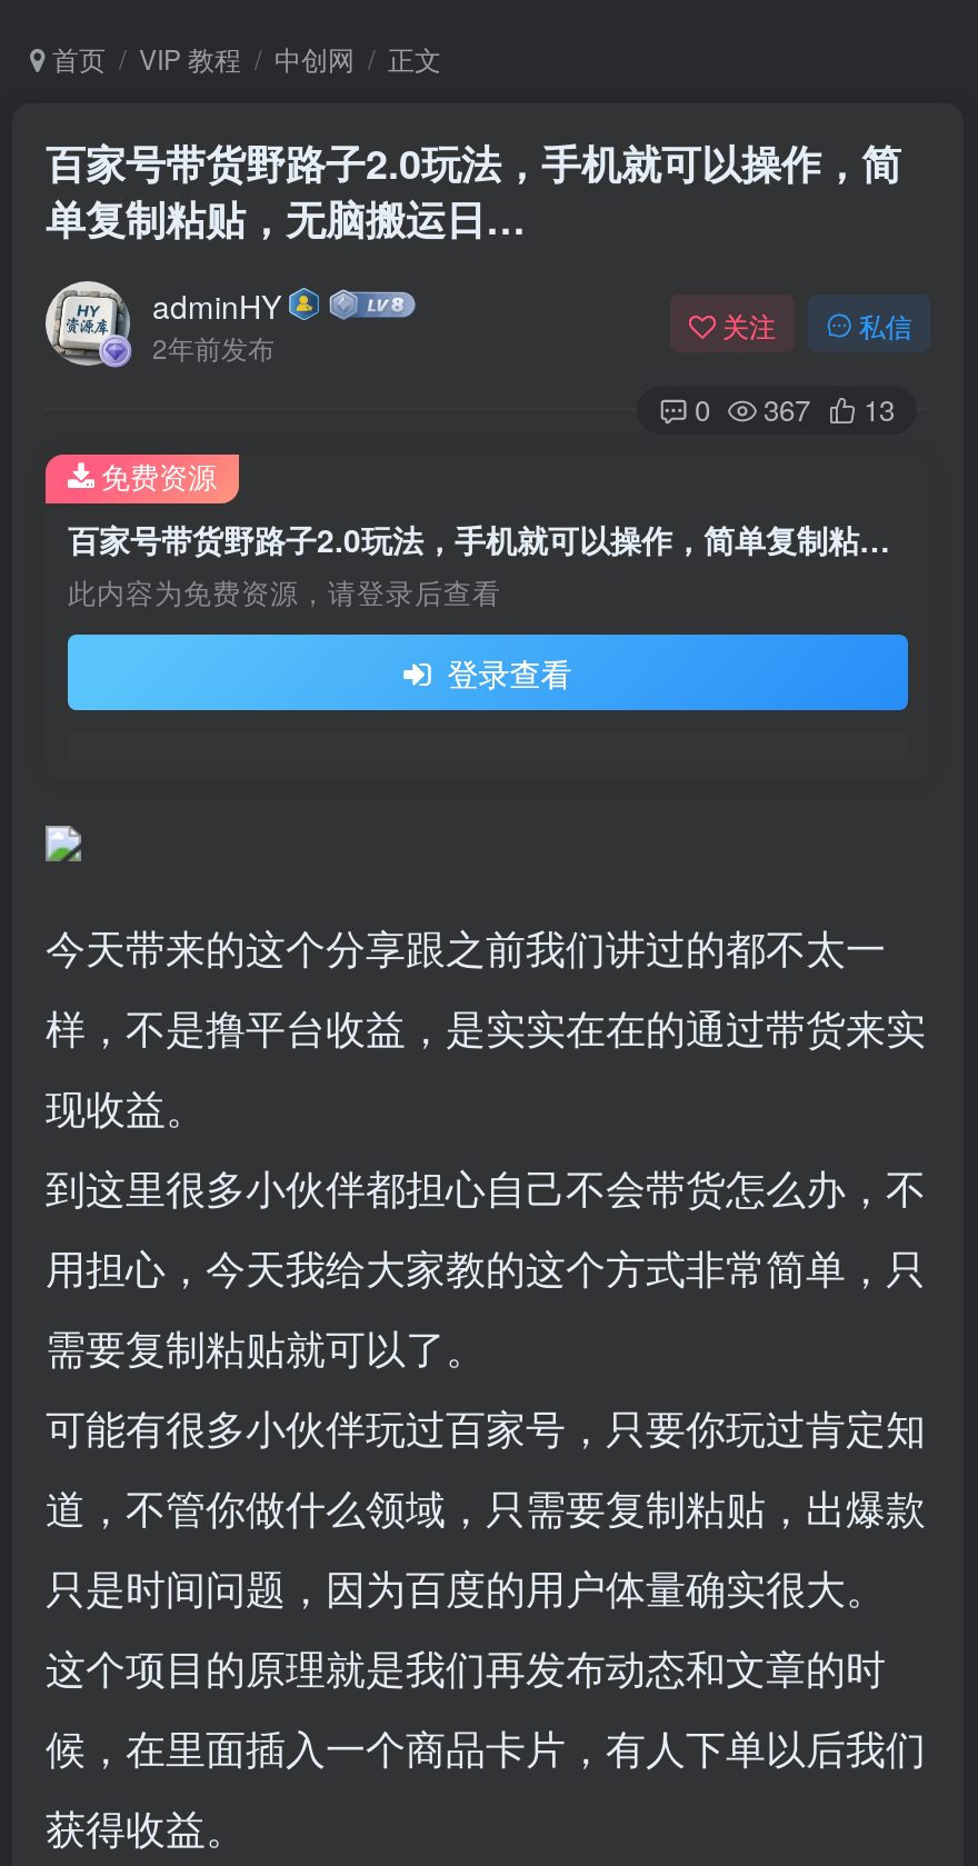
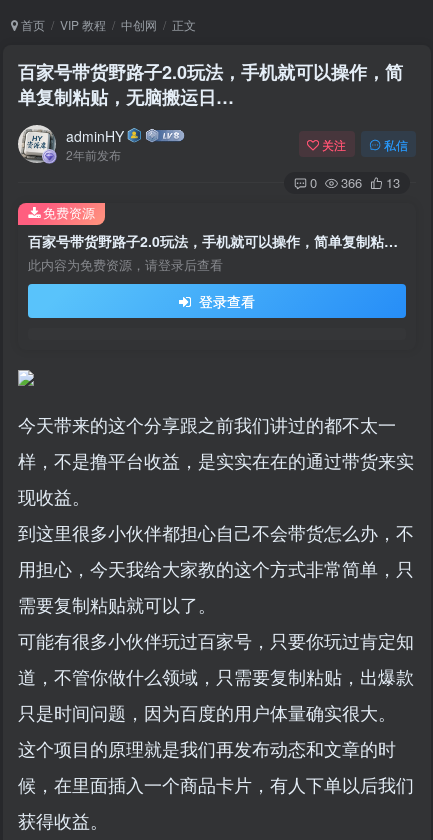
- 0 367 13
+ 0 366 13
